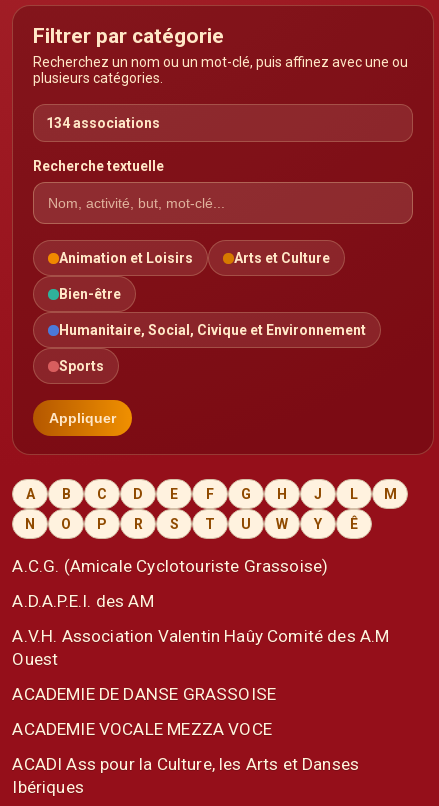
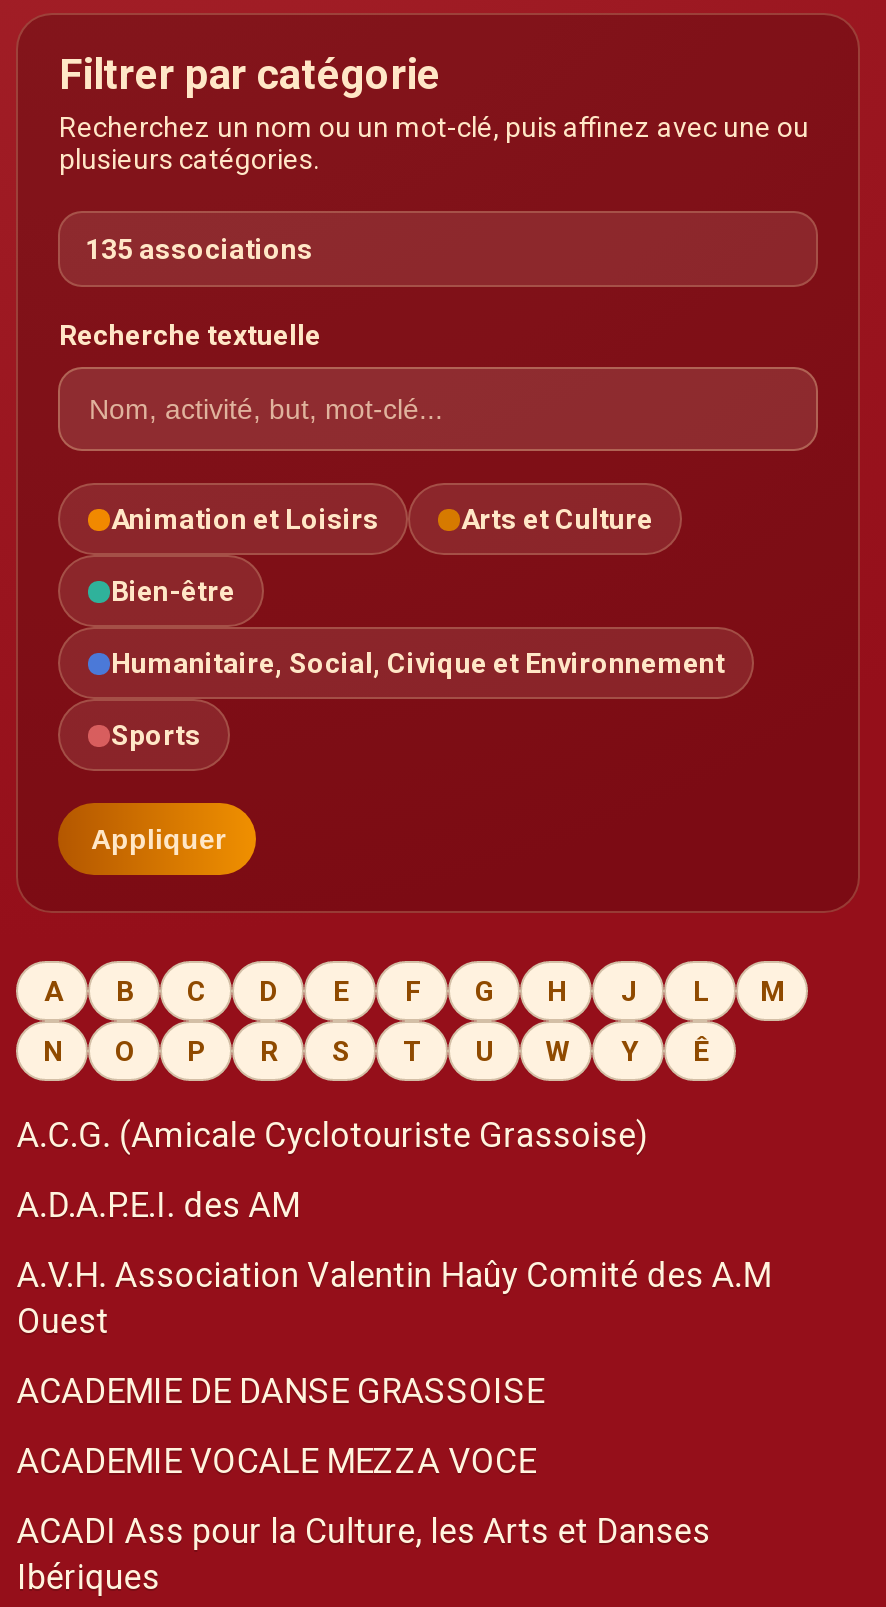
- 134 associations
+ 135 associations
